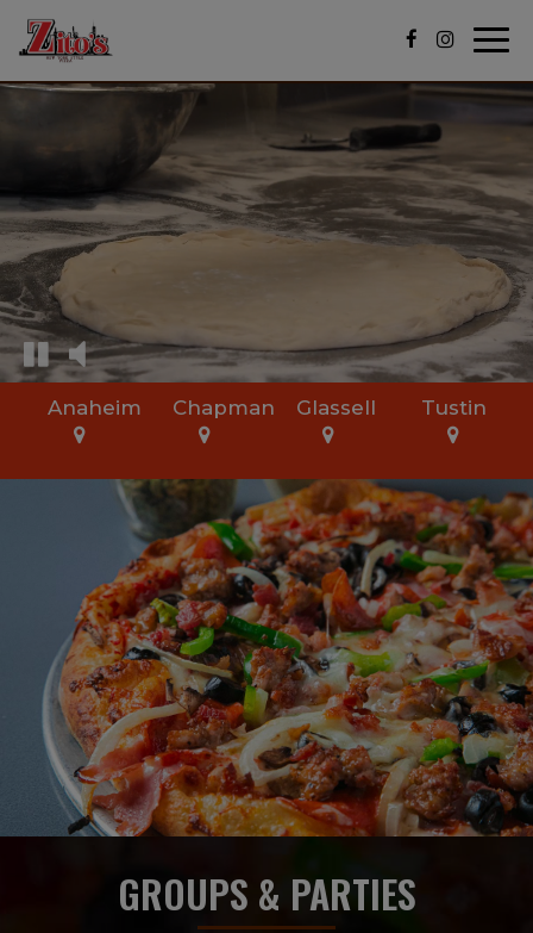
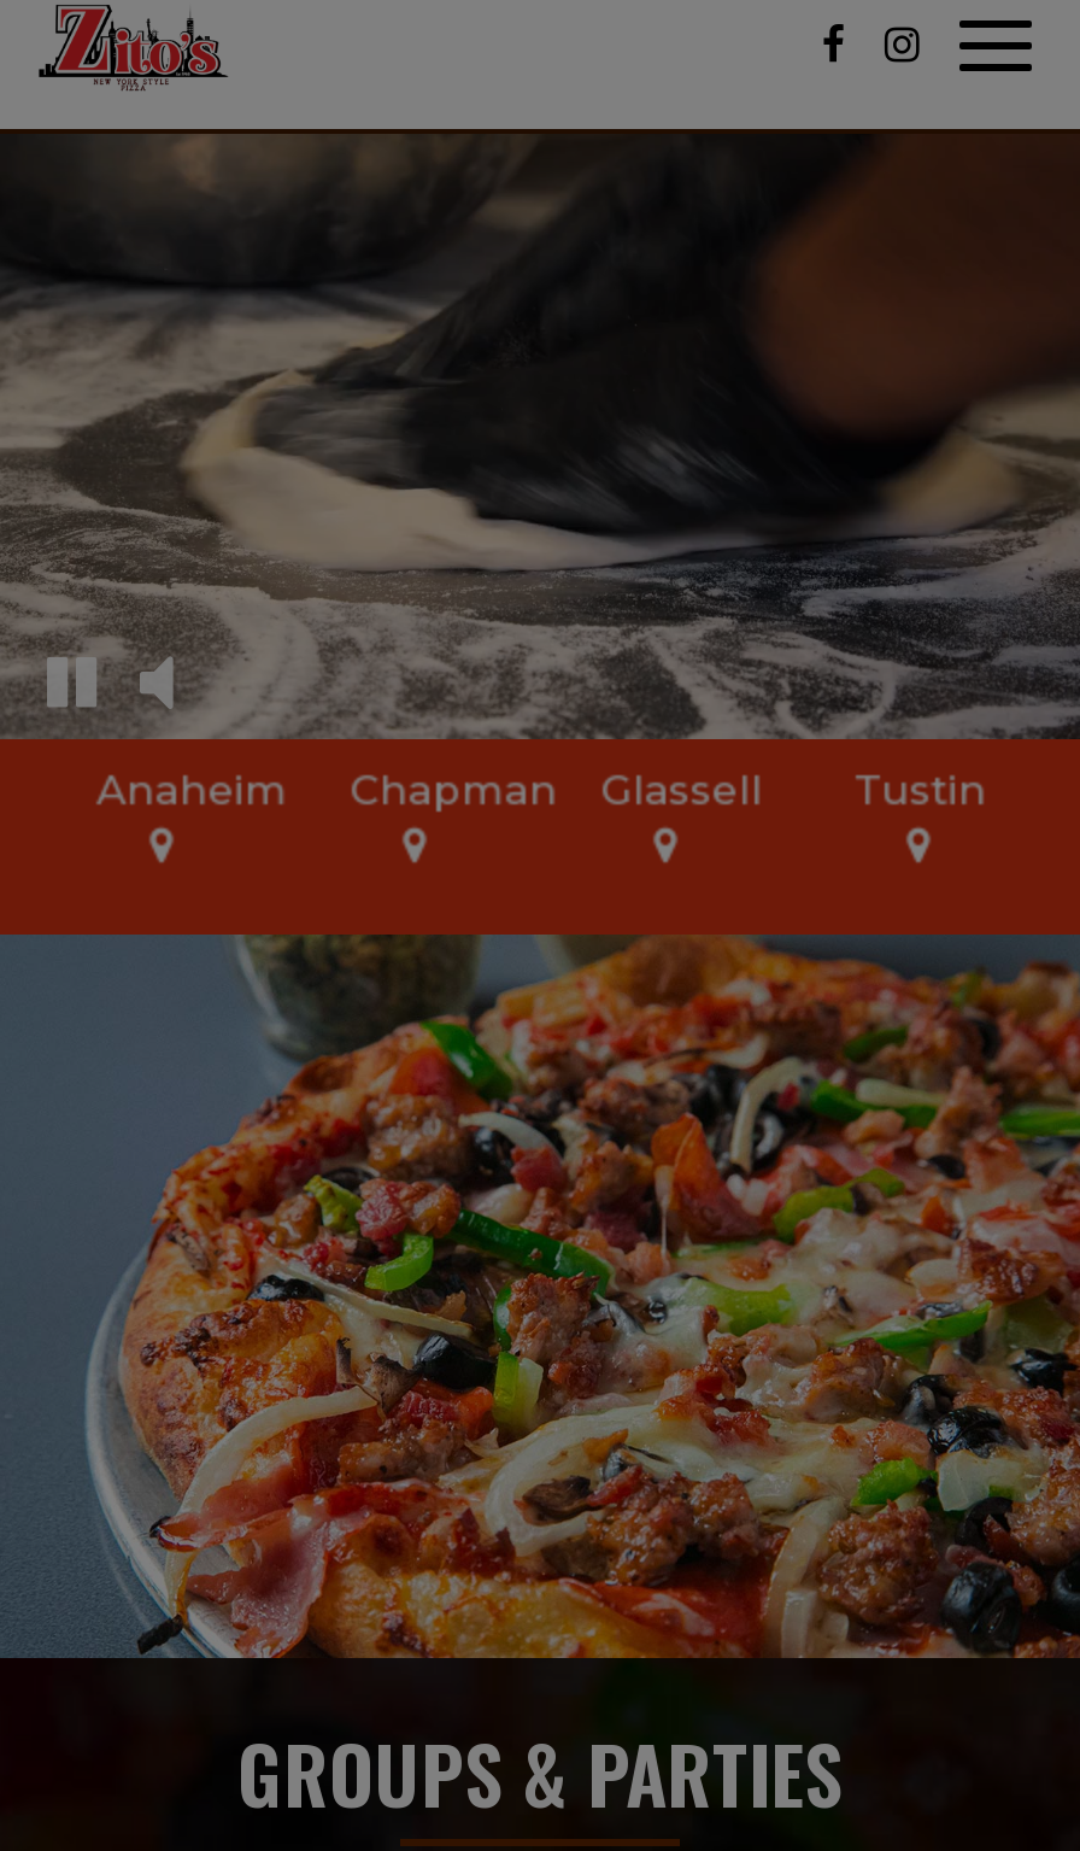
- [image]
+ [image]
